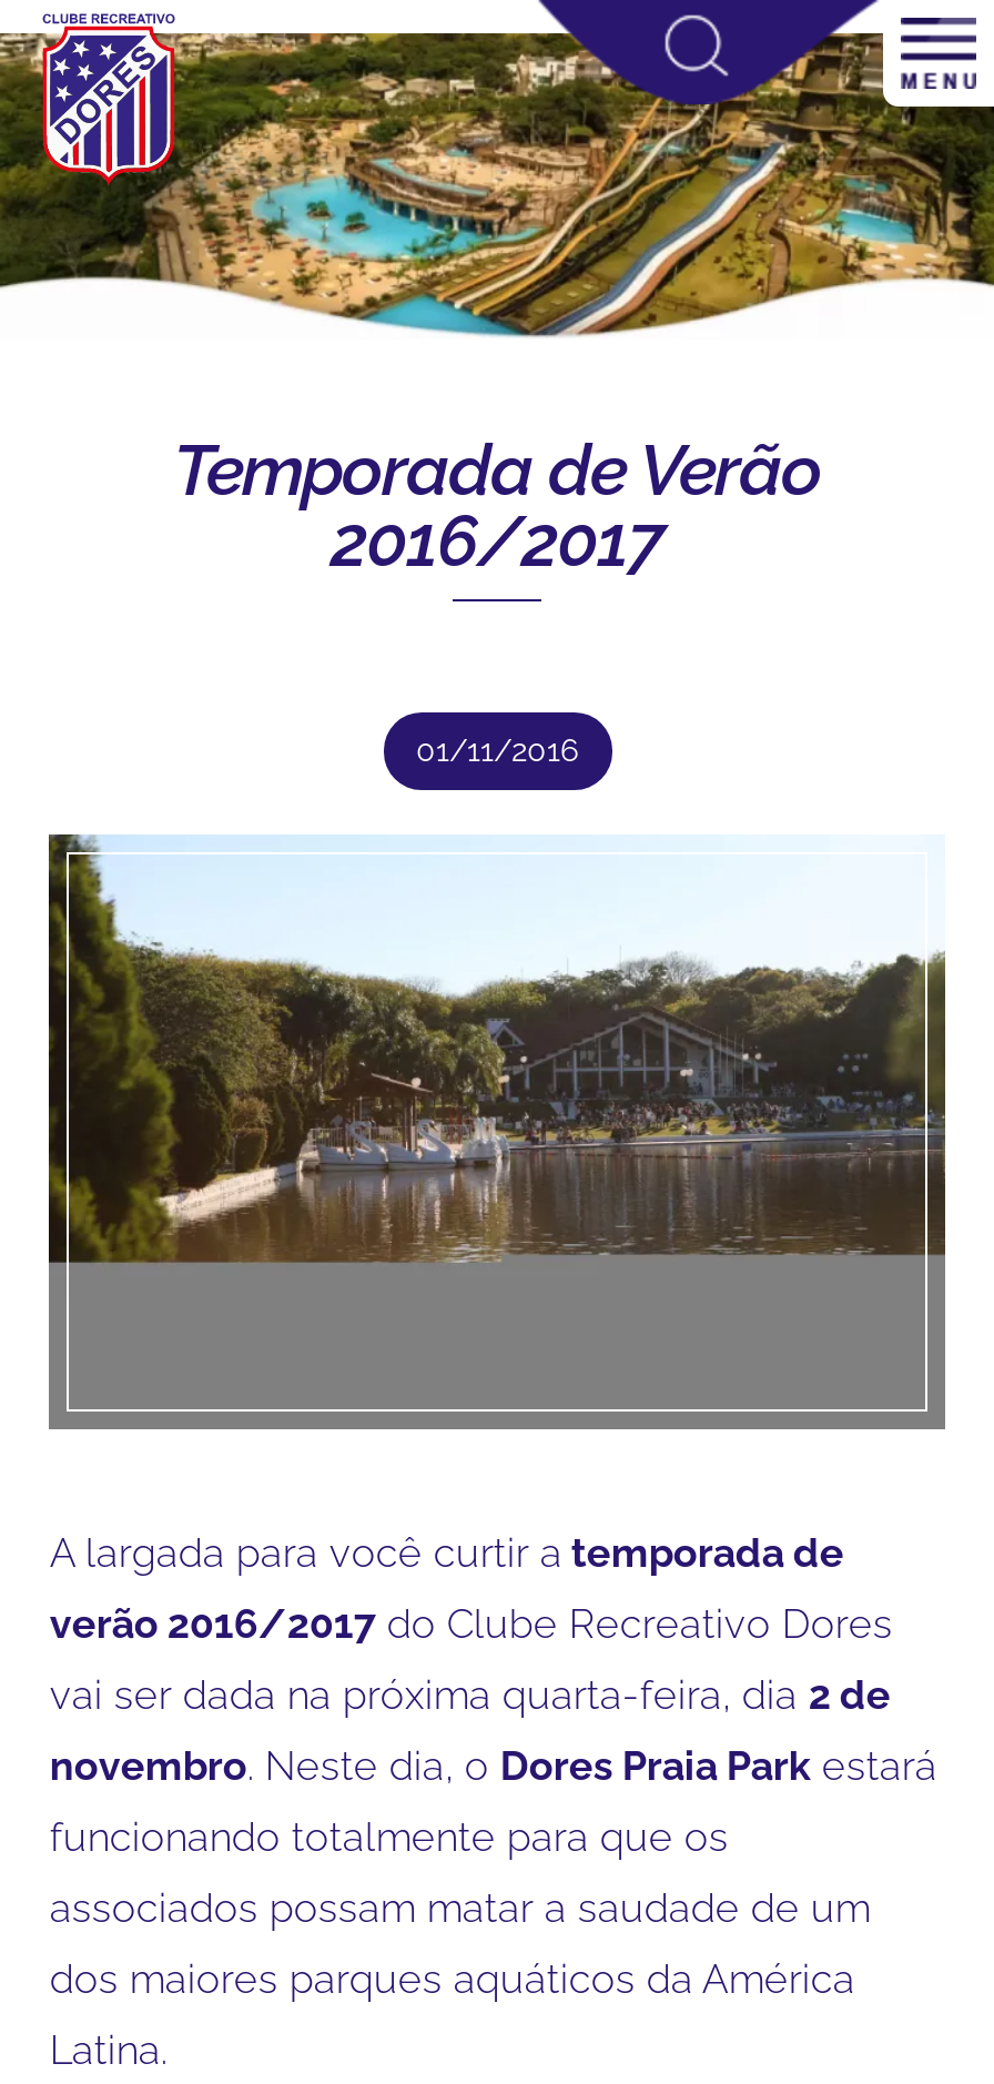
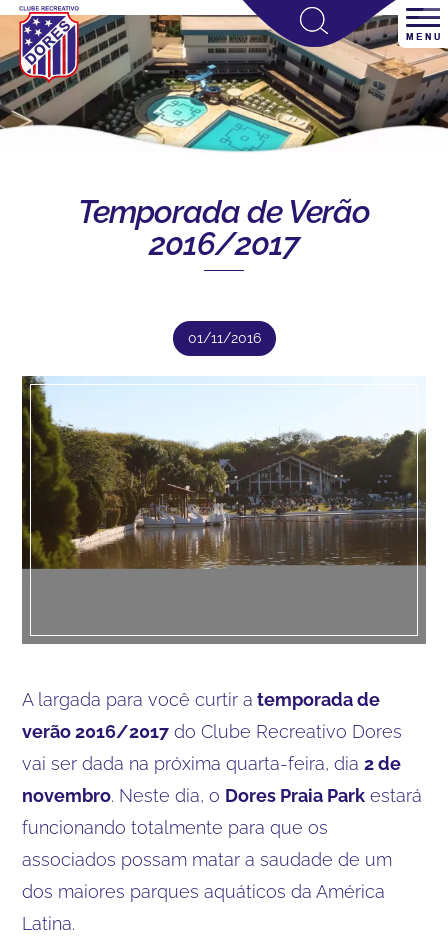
- [image]
+ [image]
